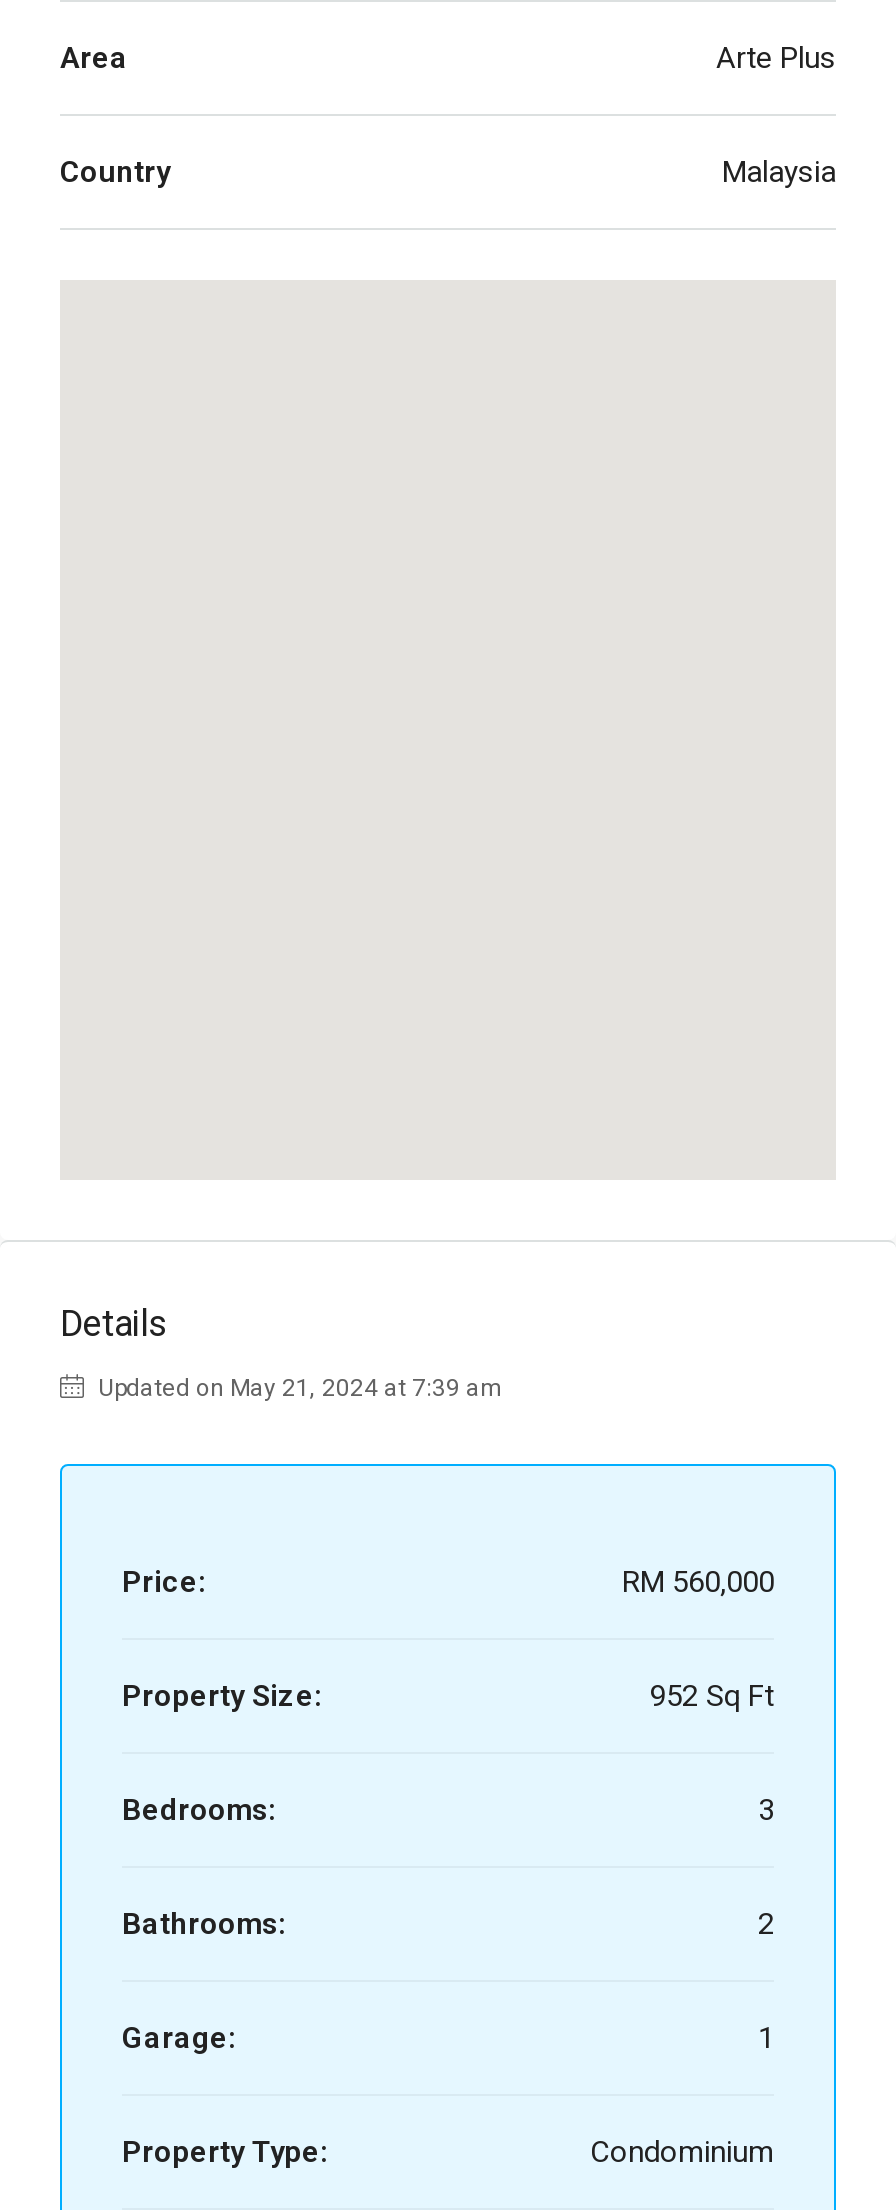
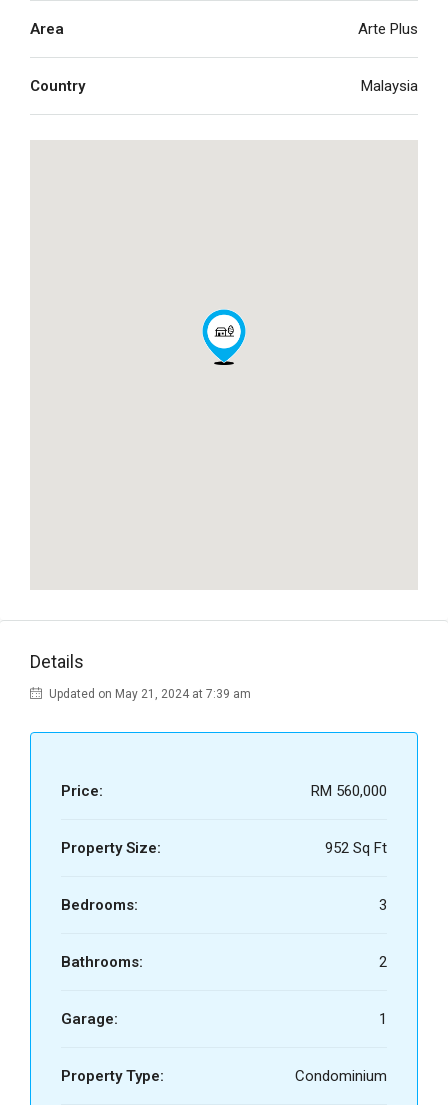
+ [image]
